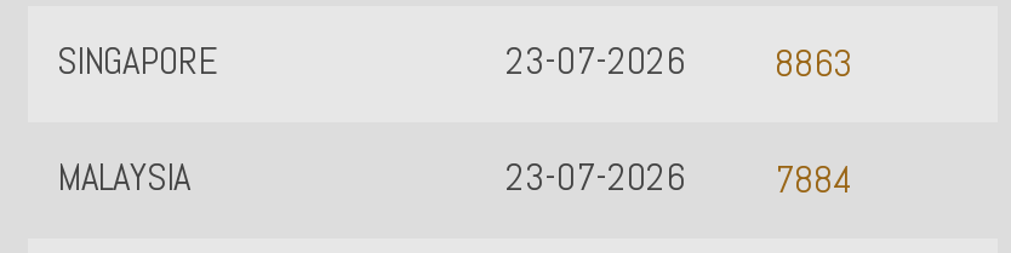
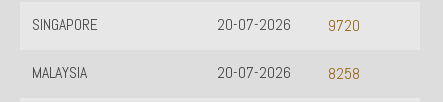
- 23-07-2026
+ 20-07-2026

- 8863
+ 9720

- 23-07-2026
+ 20-07-2026

- 7884
+ 8258
